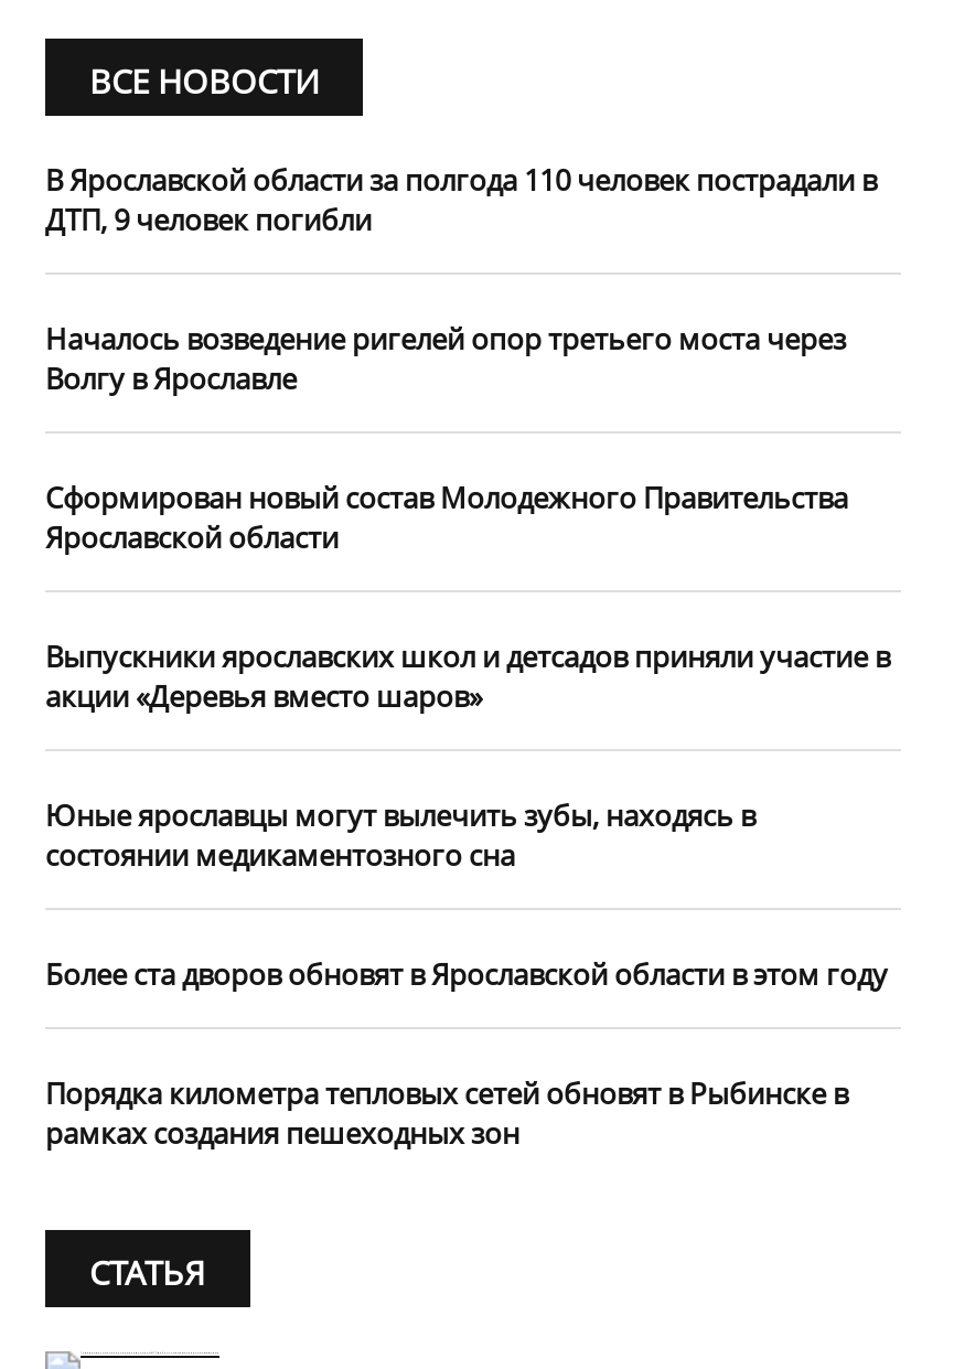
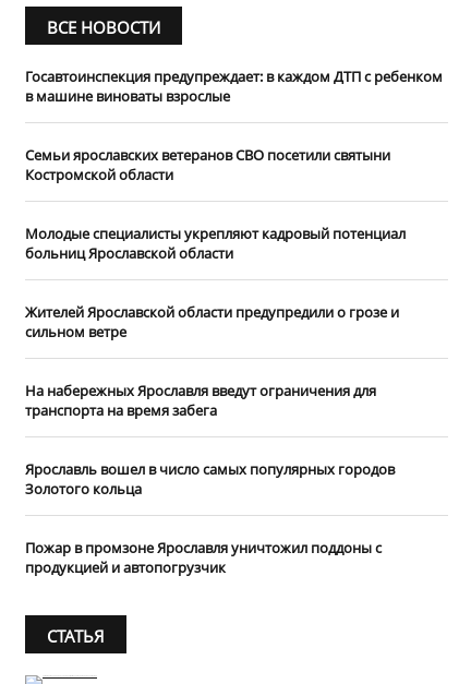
- В Ярославской области за полгода 110 человек пострадали в
- ДТП, 9 человек погибли
+ Госавтоинспекция предупреждает: в каждом ДТП с ребенком
+ в машине виноваты взрослые

- Началось возведение ригелей опор третьего моста через
- Волгу в Ярославле
+ Семьи ярославских ветеранов СВО посетили святыни
+ Костромской области

- Сформирован новый состав Молодежного Правительства
- Ярославской области
+ Молодые специалисты укрепляют кадровый потенциал
+ больниц Ярославской области

- Выпускники ярославских школ и детсадов приняли участие в
- акции «Деревья вместо шаров»
+ Жителей Ярославской области предупредили о грозе и
+ сильном ветре

- Юные ярославцы могут вылечить зубы, находясь в
- состоянии медикаментозного сна
+ На набережных Ярославля введут ограничения для
+ транспорта на время забега

- Более ста дворов обновят в Ярославской области в этом году
+ Ярославль вошел в число самых популярных городов
+ Золотого кольца

- Порядка километра тепловых сетей обновят в Рыбинске в
- рамках создания пешеходных зон
+ Пожар в промзоне Ярославля уничтожил поддоны с
+ продукцией и автопогрузчик
